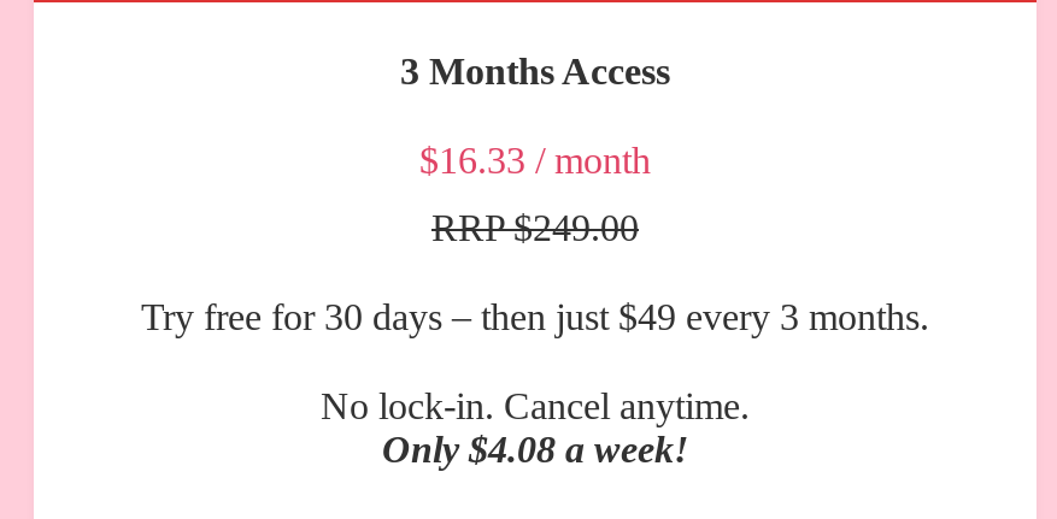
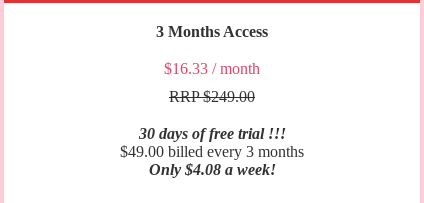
- Try free for 30 days – then just $49 every 3 months.
- No lock-in. Cancel anytime.
+ 30 days of free trial !!!
+ $49.00 billed every 3 months
